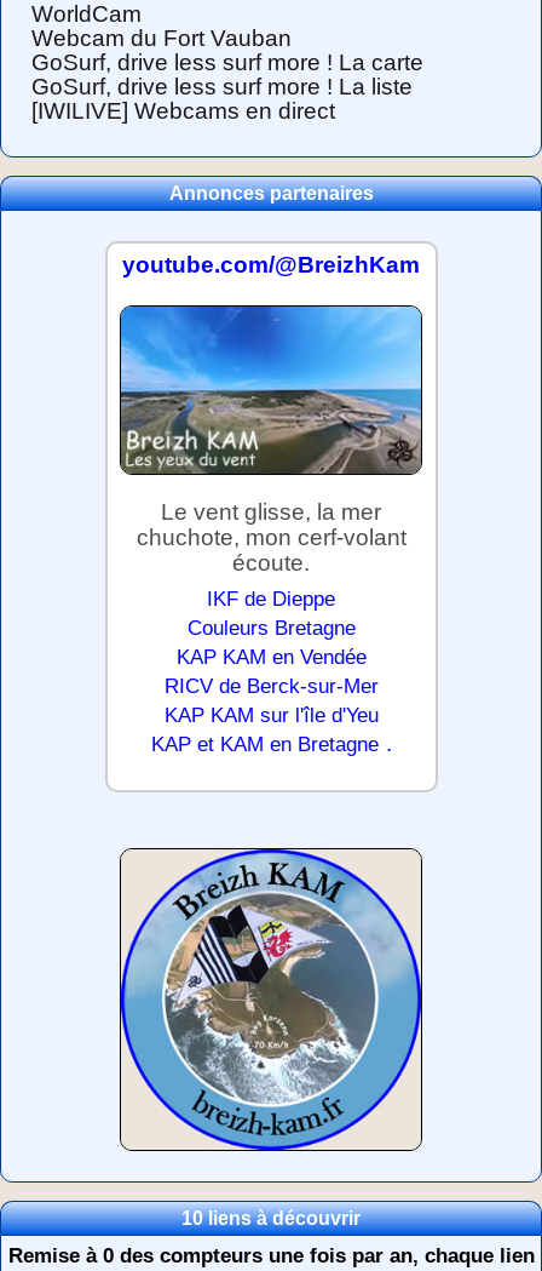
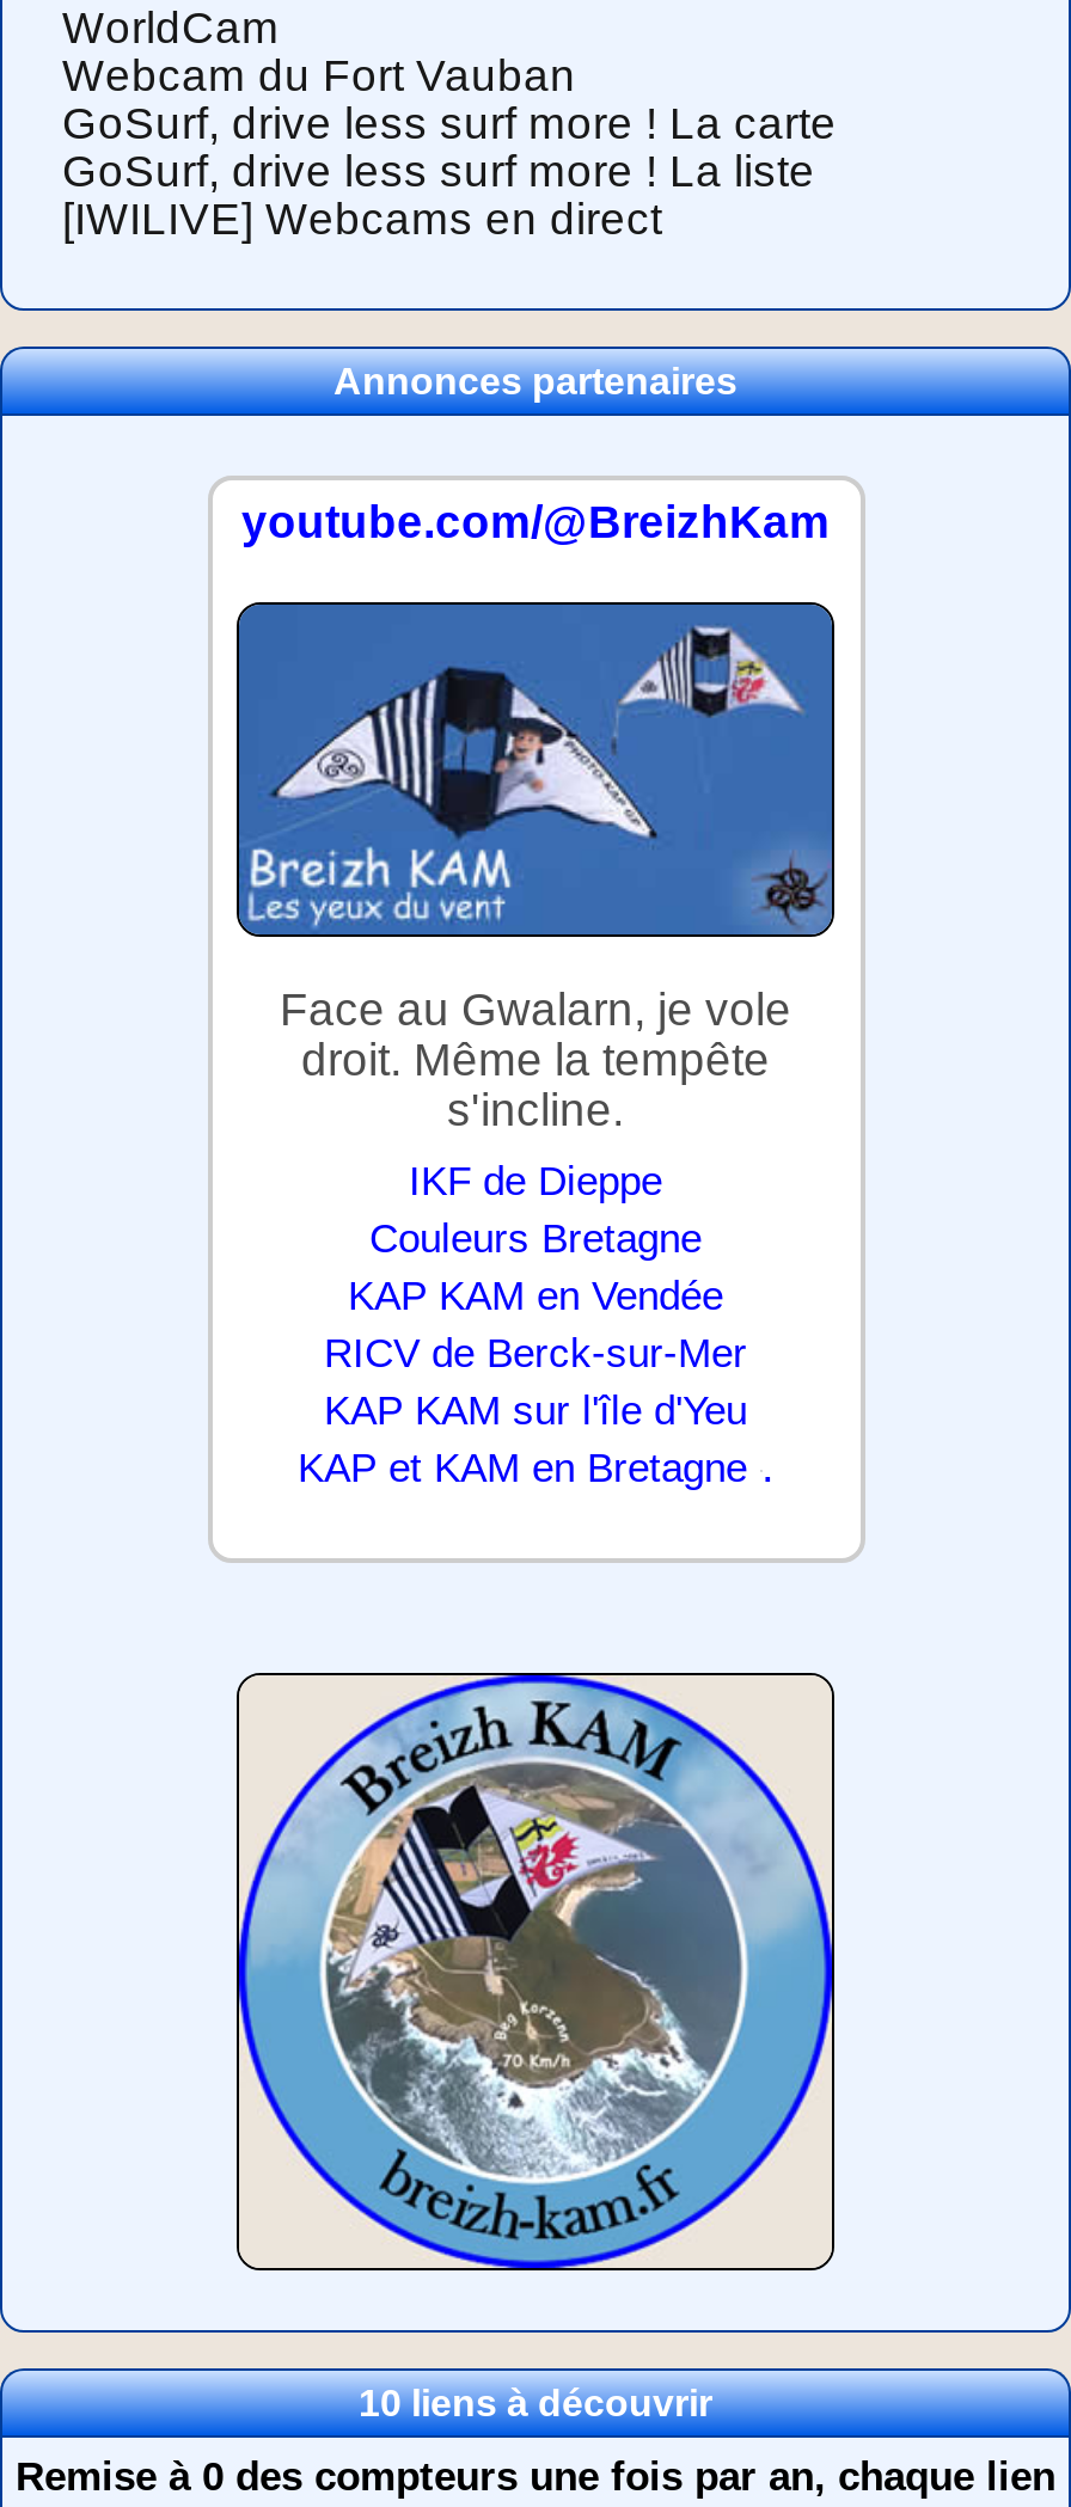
- [image]
- Le vent glisse, la mer
- chuchote, mon cerf-volant
- écoute.
+ [image]
+ Face au Gwalarn, je vole
+ droit. Même la tempête
+ s'incline.
